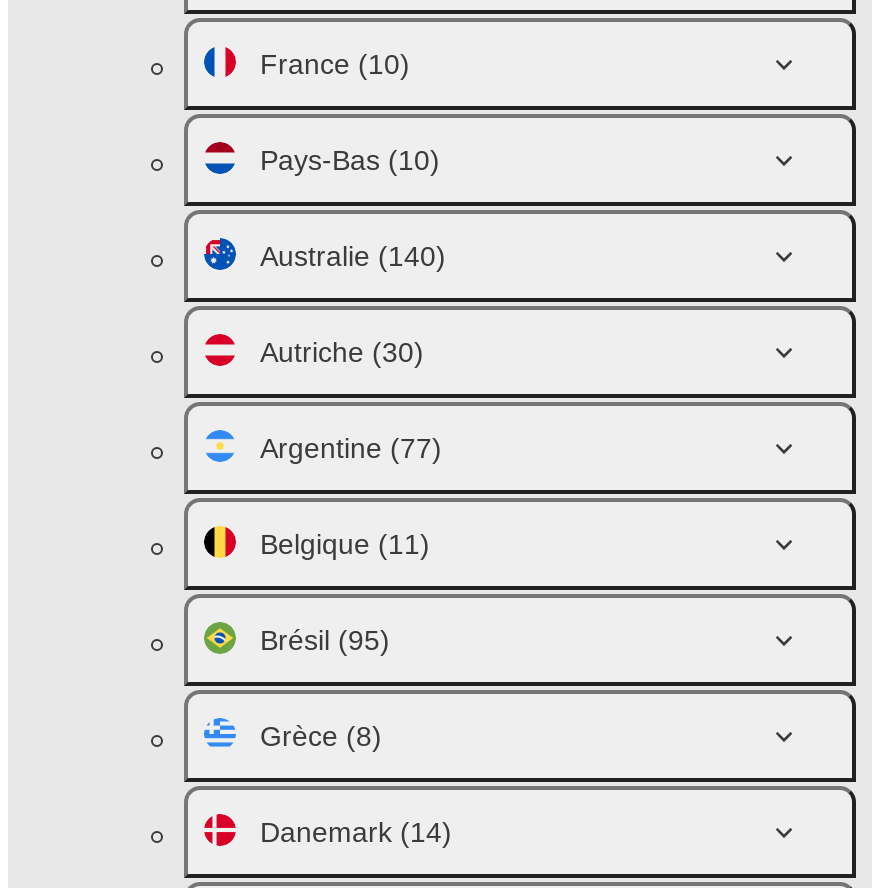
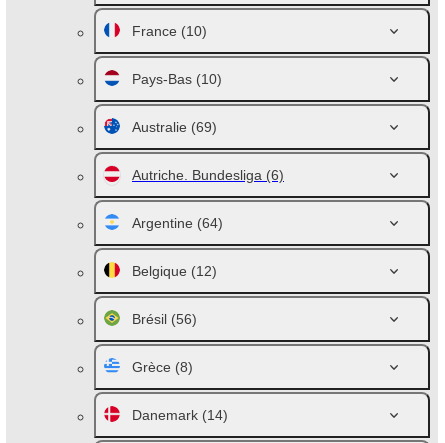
- Australie (140)
+ Australie (69)

- Autriche (30)
+ Autriche. Bundesliga (6)

- Argentine (77)
+ Argentine (64)

- Belgique (11)
+ Belgique (12)

- Brésil (95)
+ Brésil (56)
